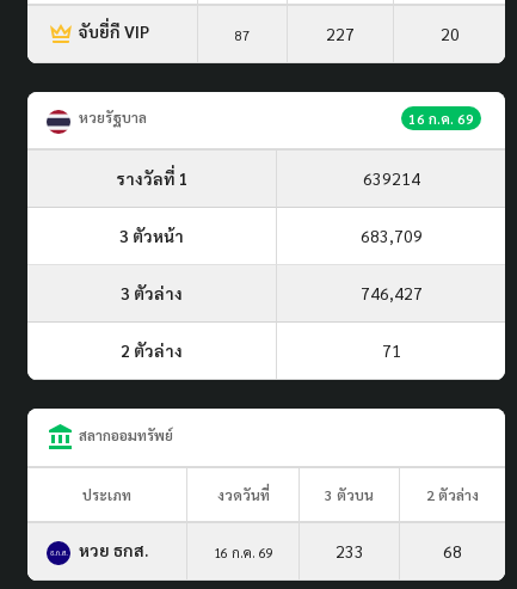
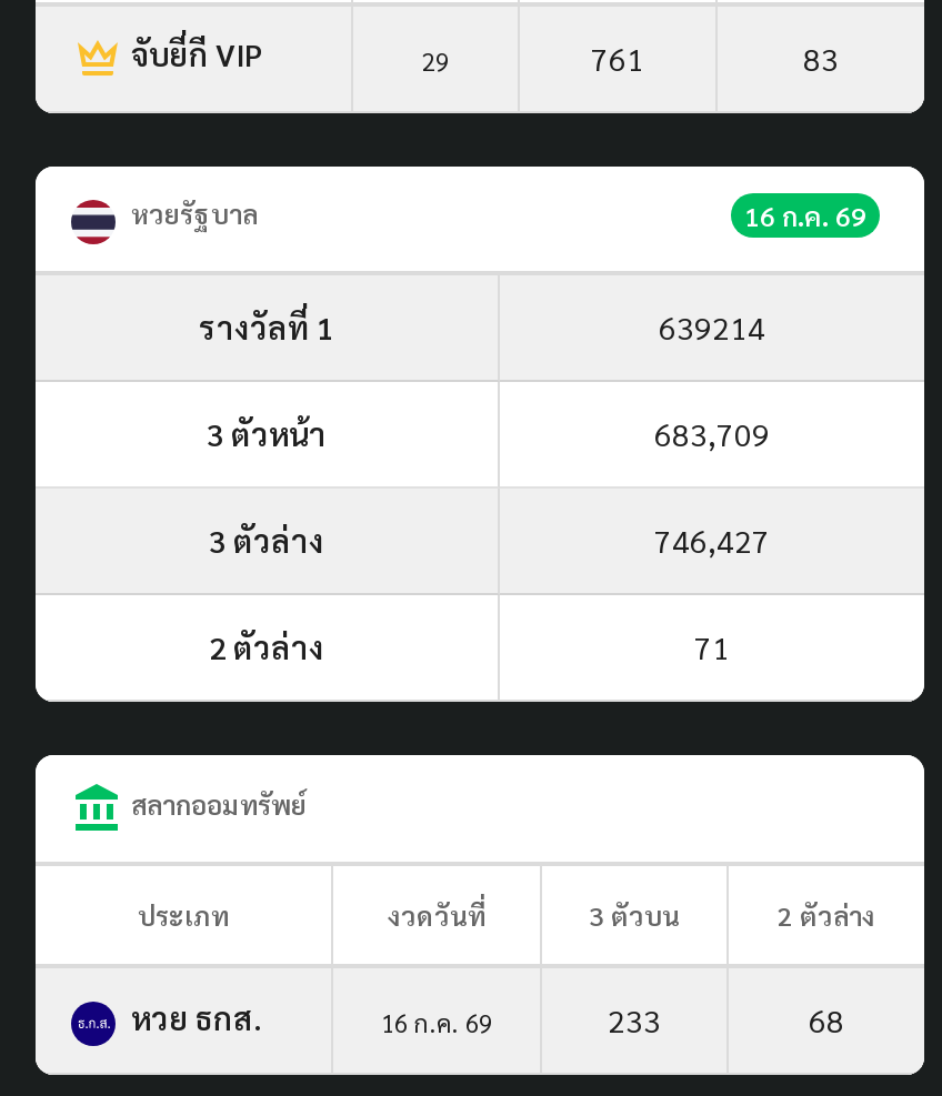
- 87
+ 29

- 227
+ 761

- 20
+ 83
